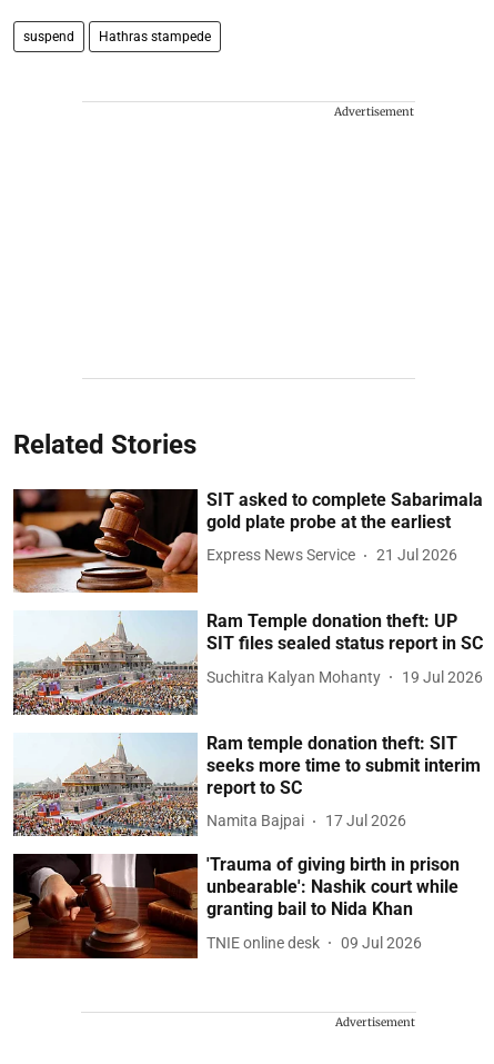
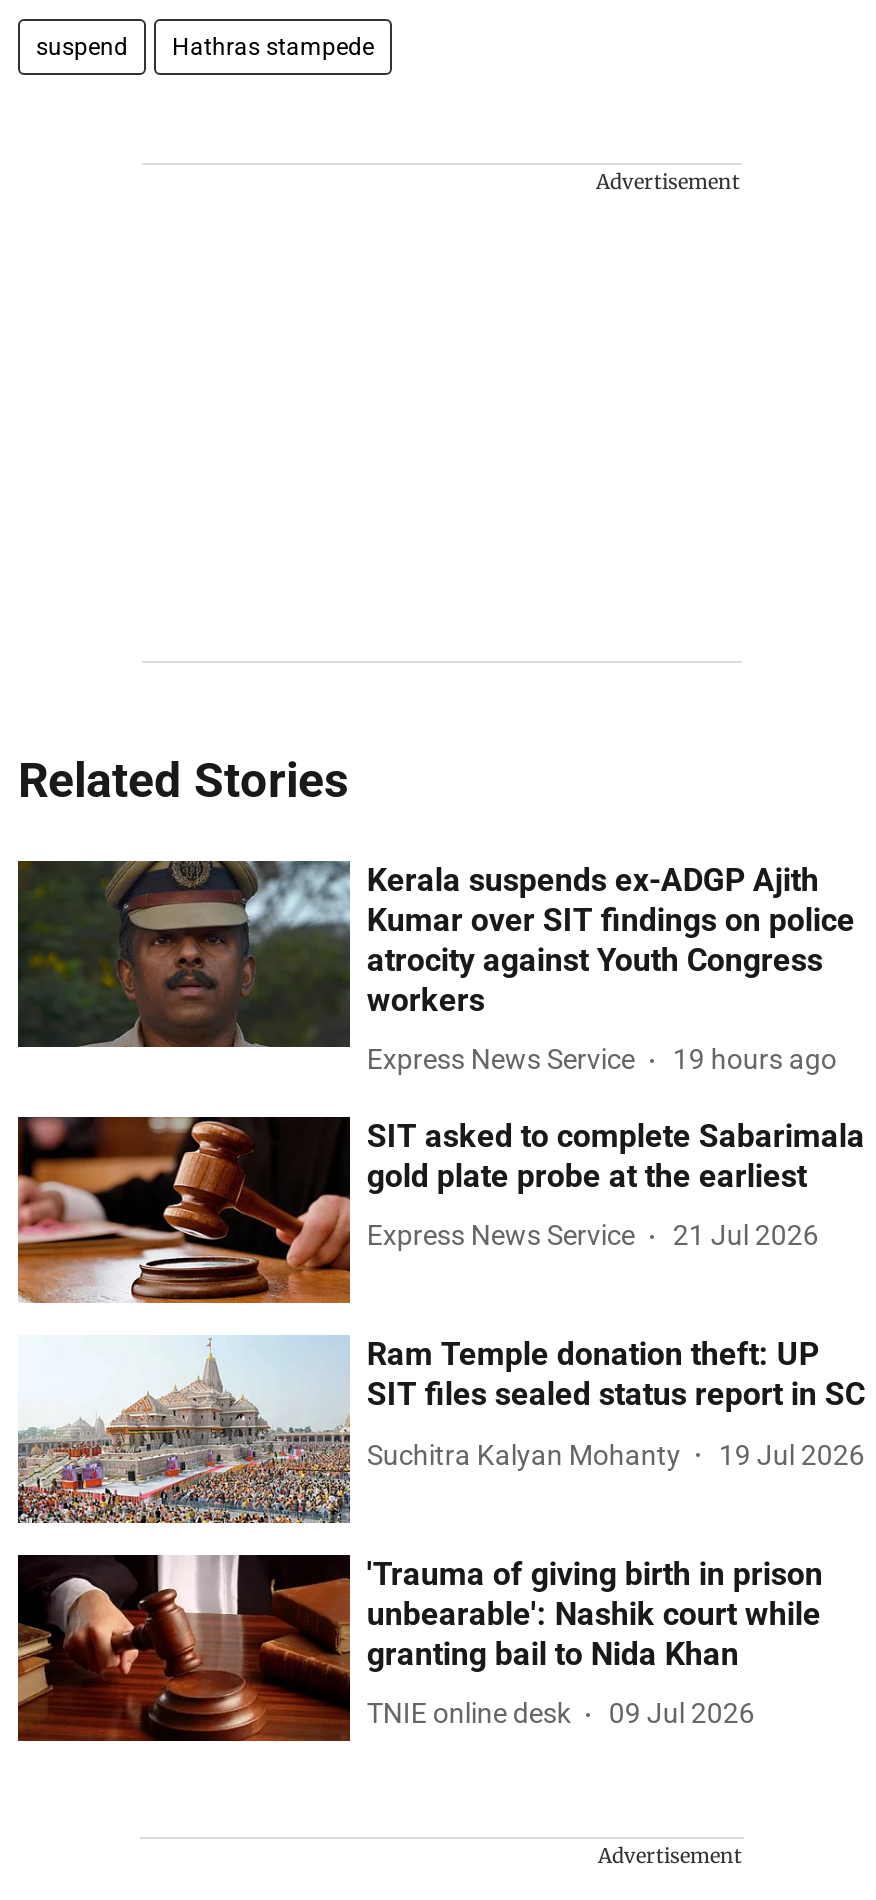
+ [image]
+ Kerala suspends ex-ADGP Ajith
+ Kumar over SIT findings on police
+ atrocity against Youth Congress
+ workers
+ Express News Service
+ 19 hours ago

moved down: [image] | SIT asked to complete Sabarimala | gold plate probe at the earliest | ... | Suchitra Kalyan Mohanty | 19 Jul 2026

- Ram temple donation theft: SIT
- seeks more time to submit interim
- report to SC
- Namita Bajpai
- 17 Jul 2026
